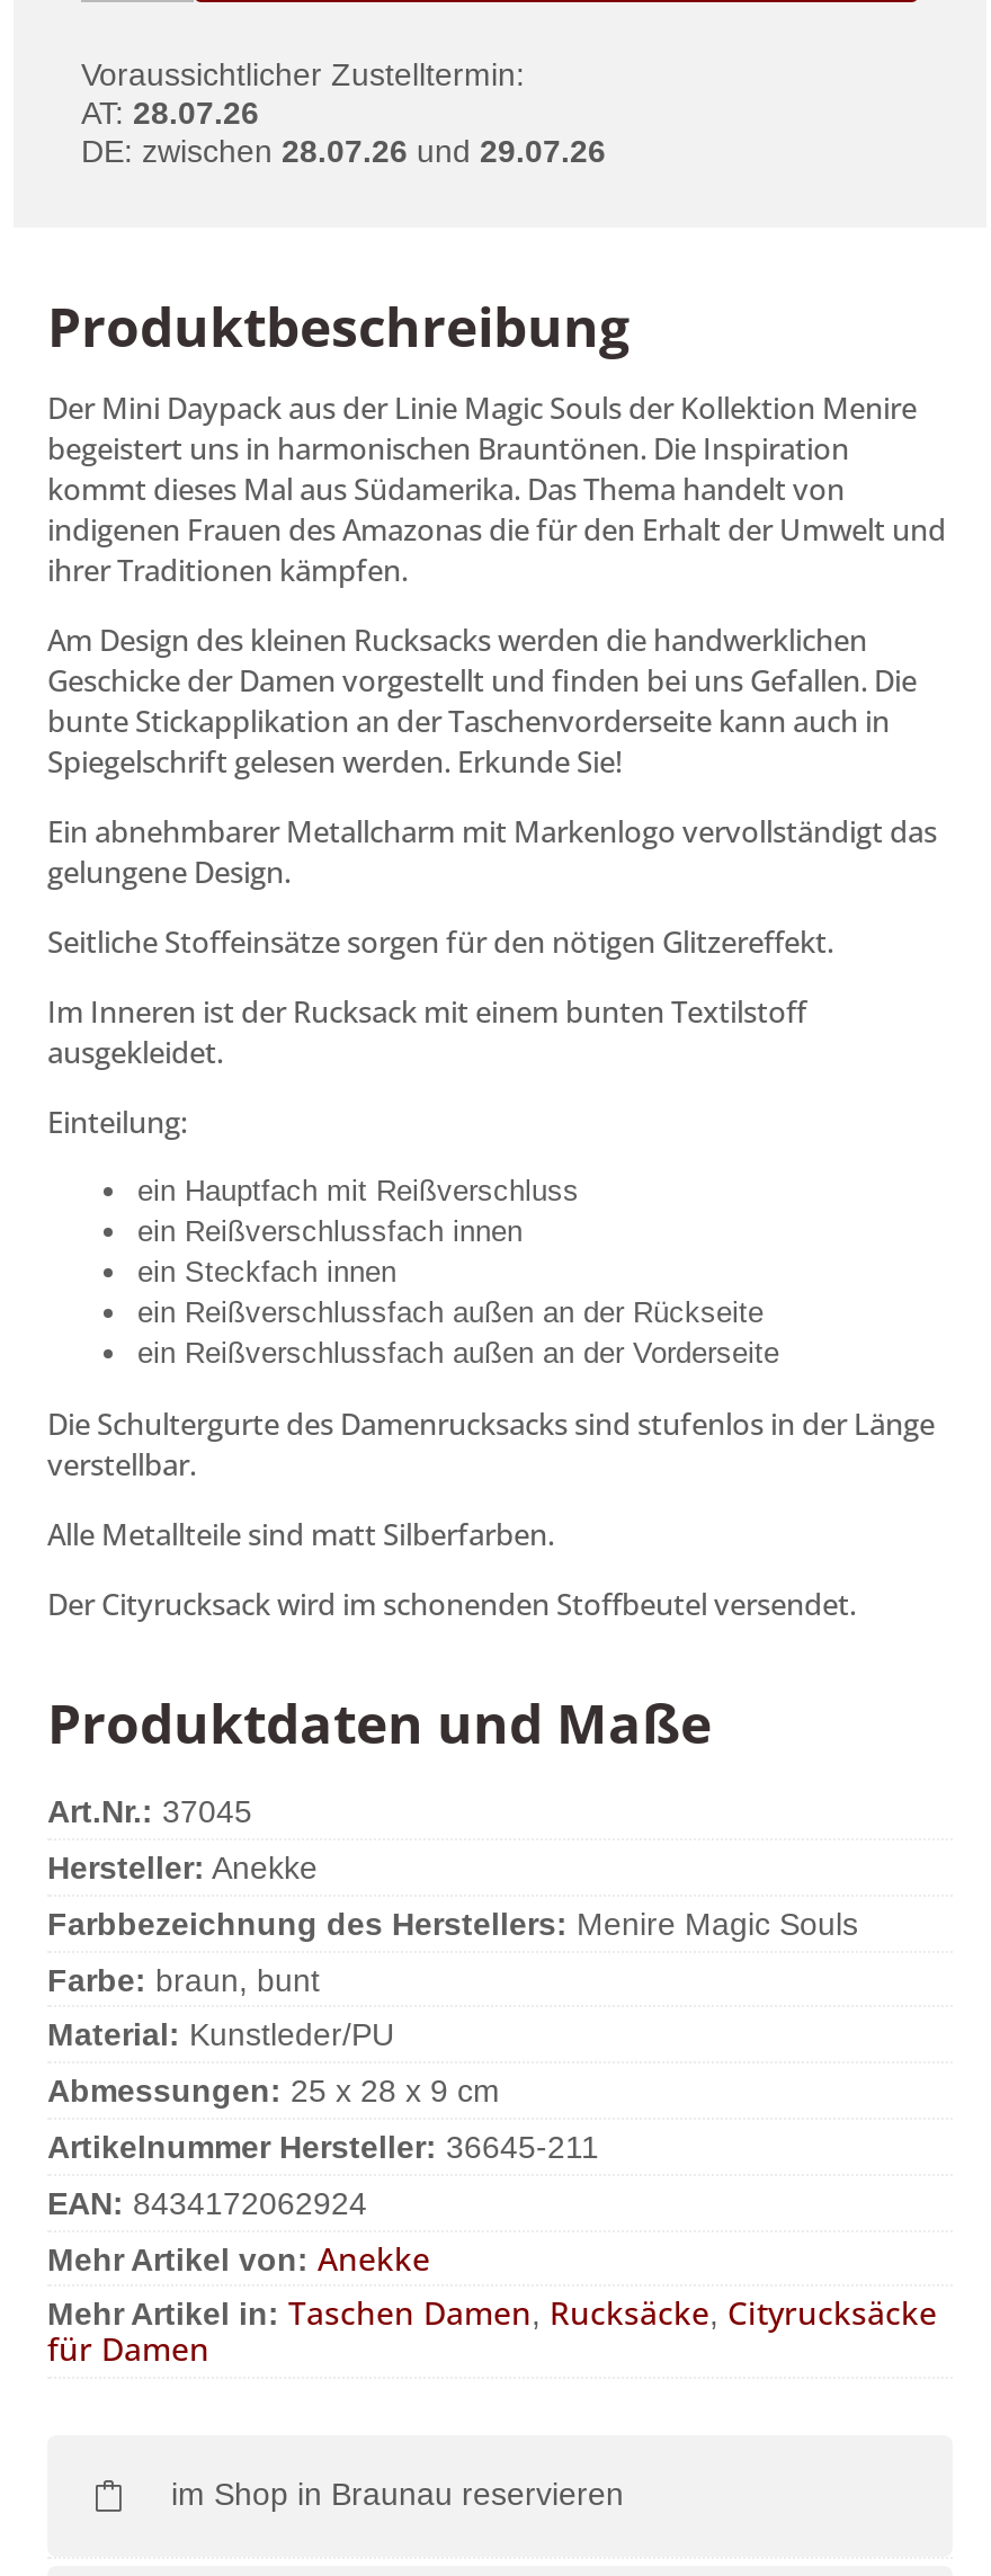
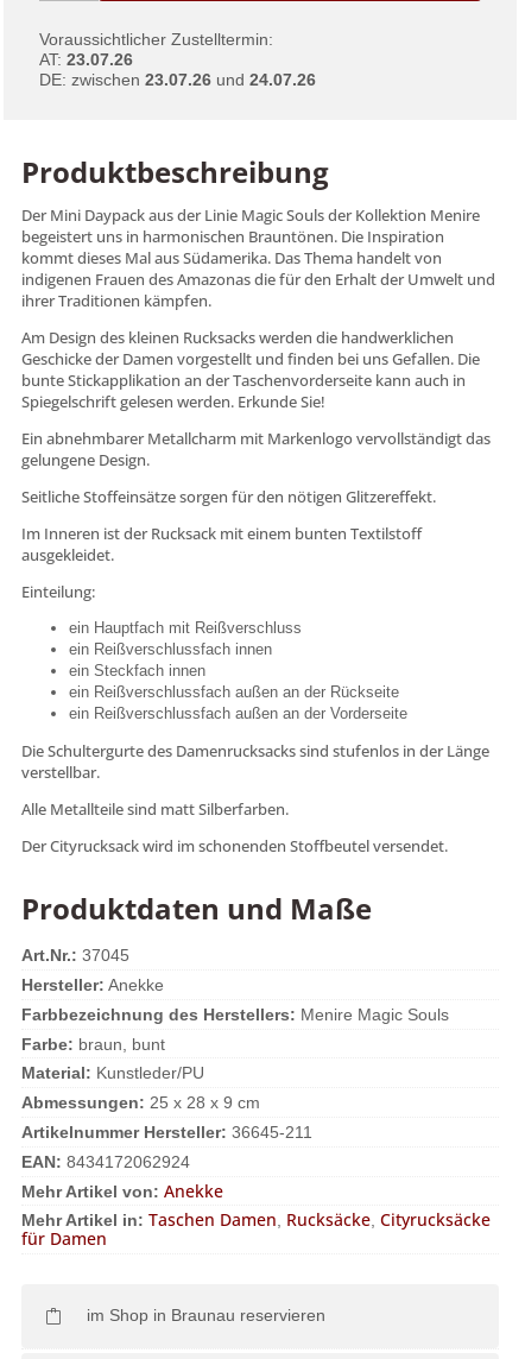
- AT: 28.07.26
+ AT: 23.07.26

- DE: zwischen 28.07.26 und 29.07.26
+ DE: zwischen 23.07.26 und 24.07.26
